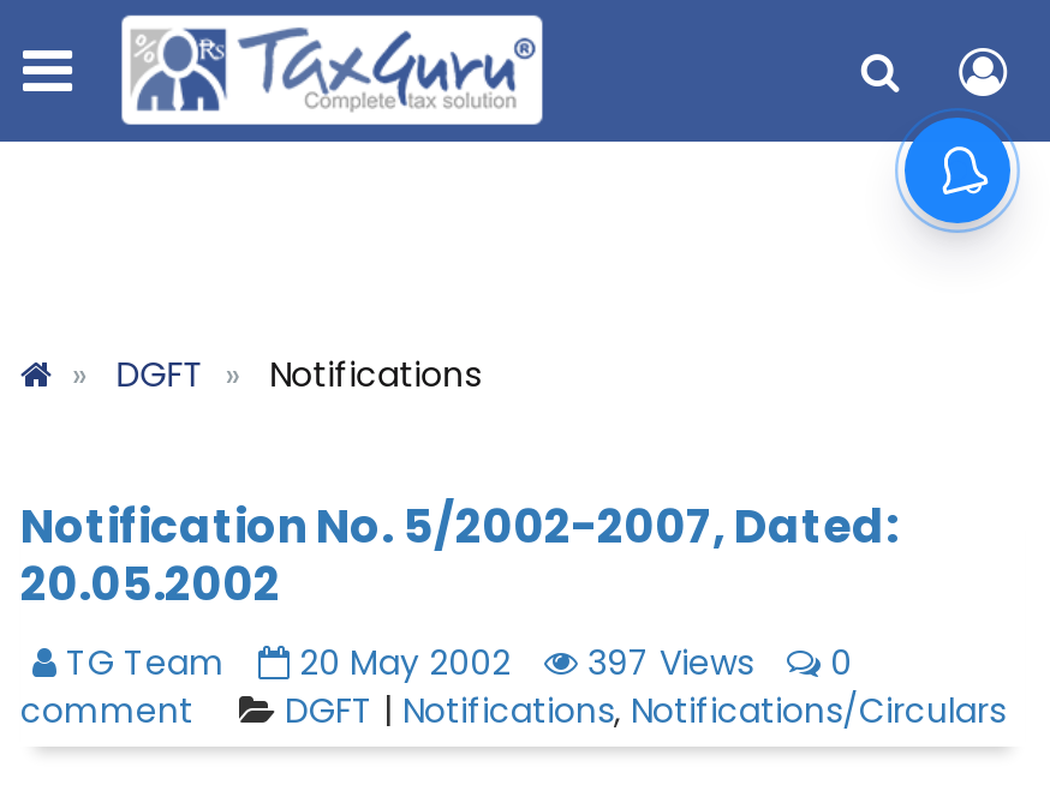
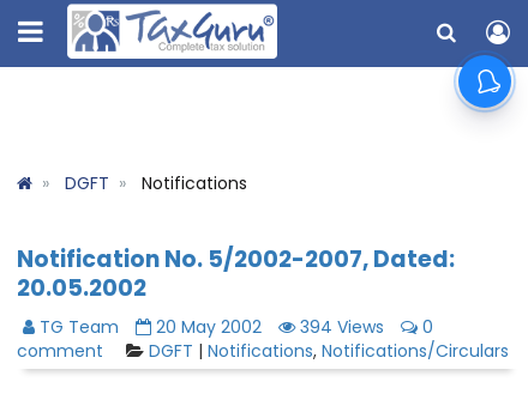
- TG Team 20 May 2002 397 Views 0
+ TG Team 20 May 2002 394 Views 0
